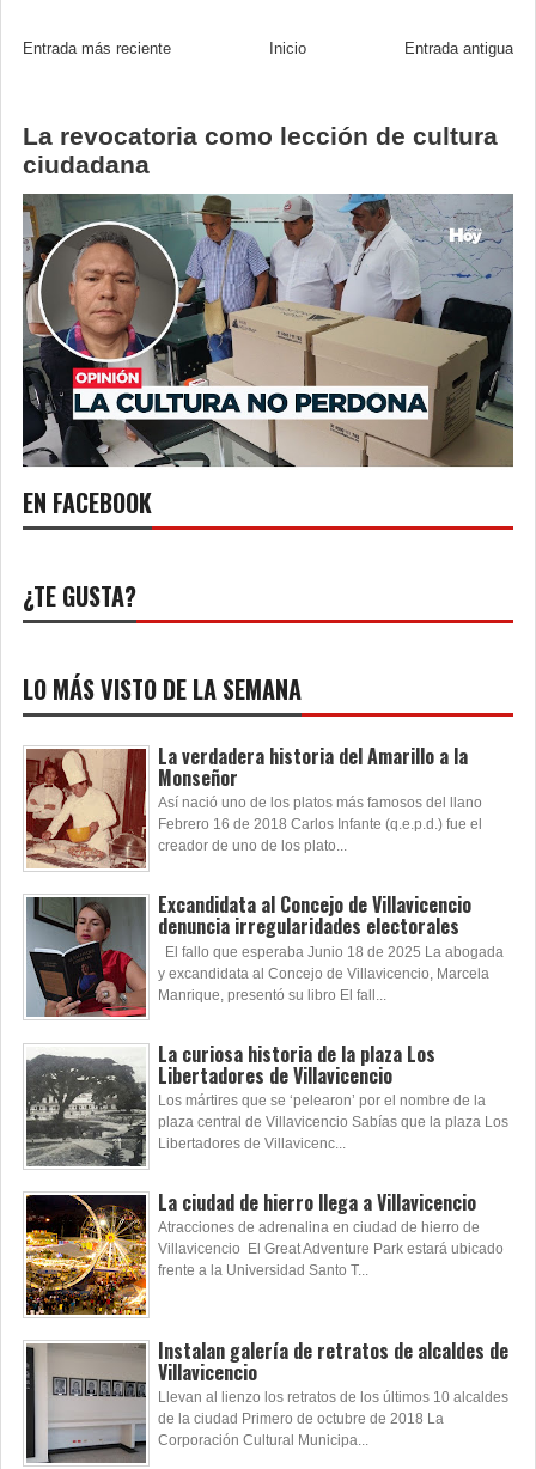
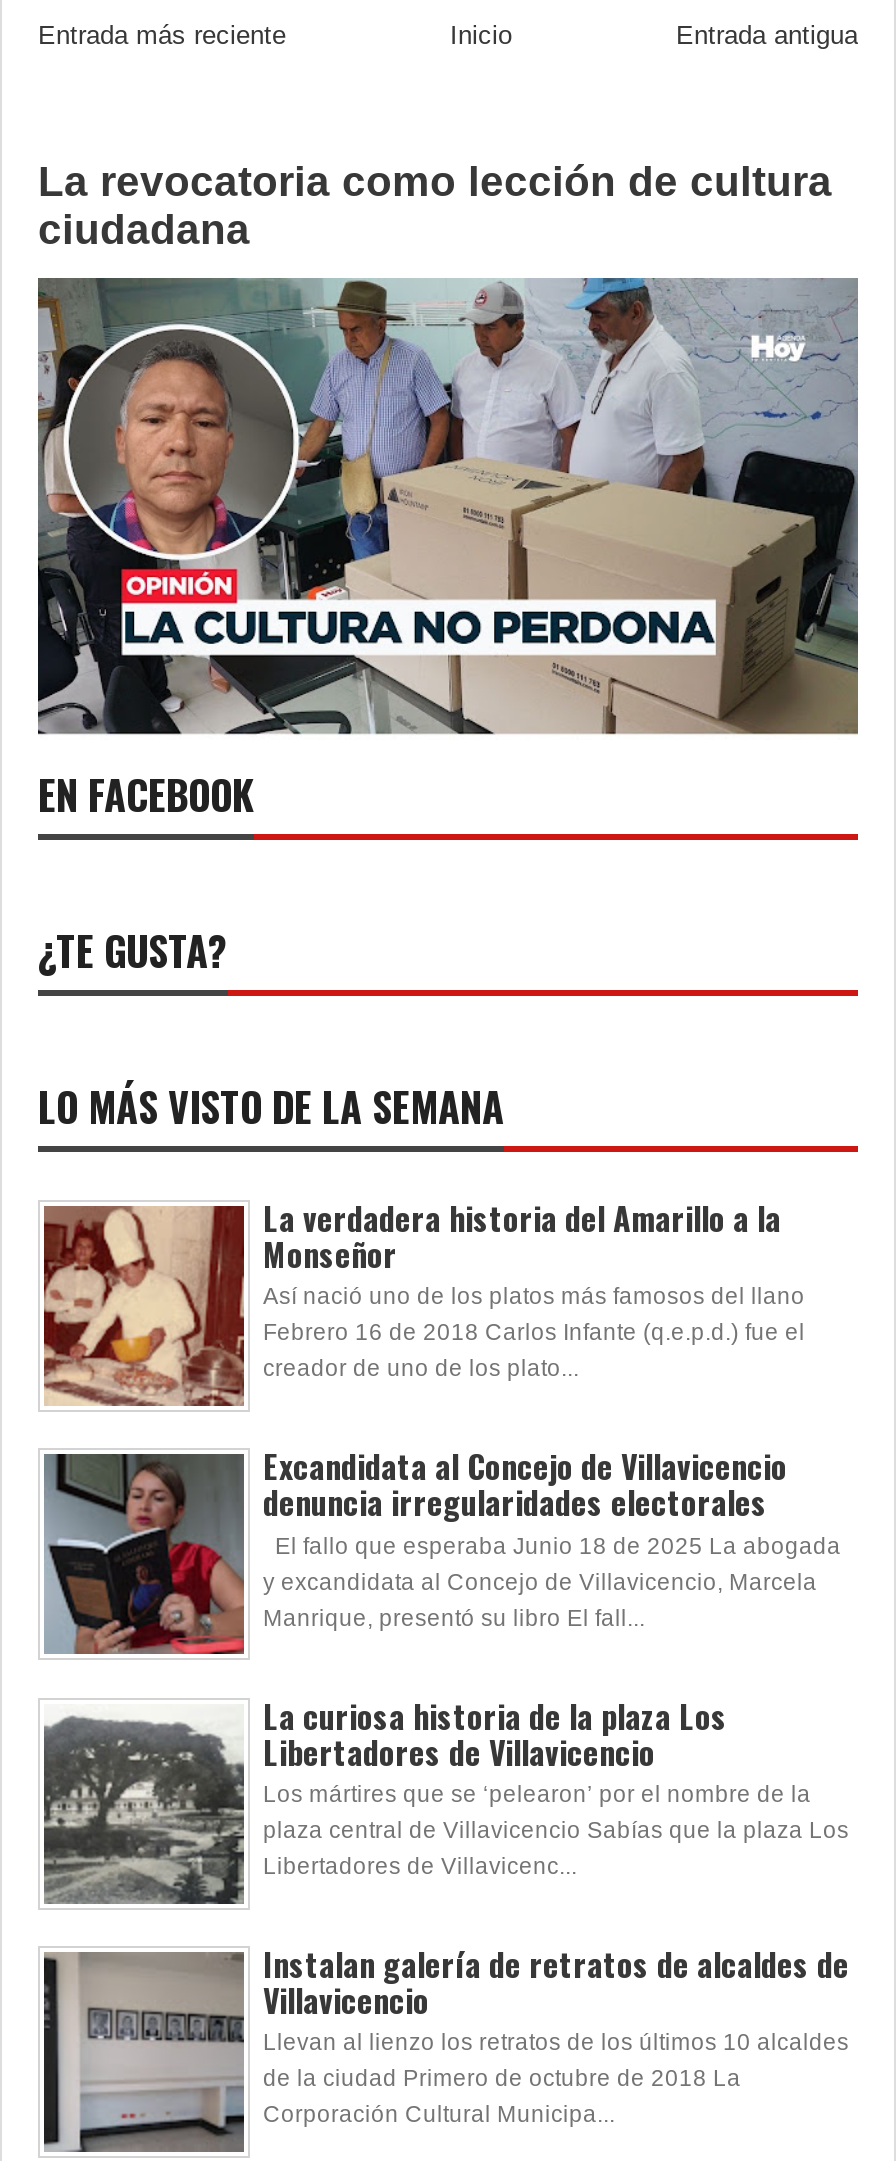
- [image]
- La ciudad de hierro llega a Villavicencio
- Atracciones de adrenalina en ciudad de hierro de
- Villavicencio El Great Adventure Park estará ubicado
- frente a la Universidad Santo T...
